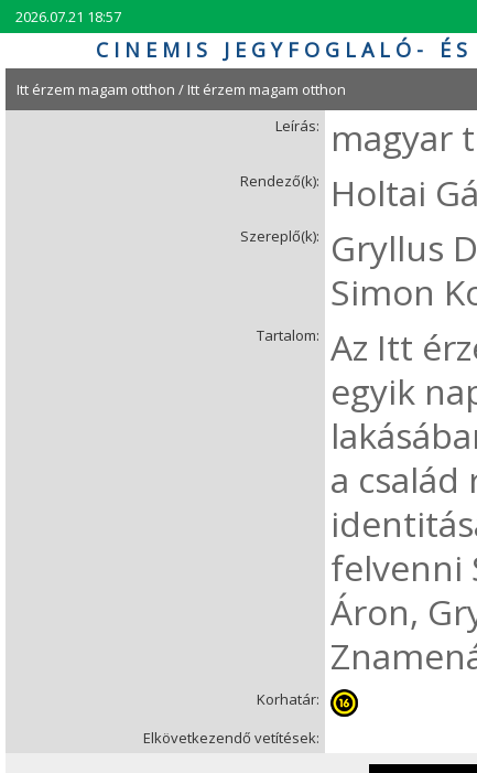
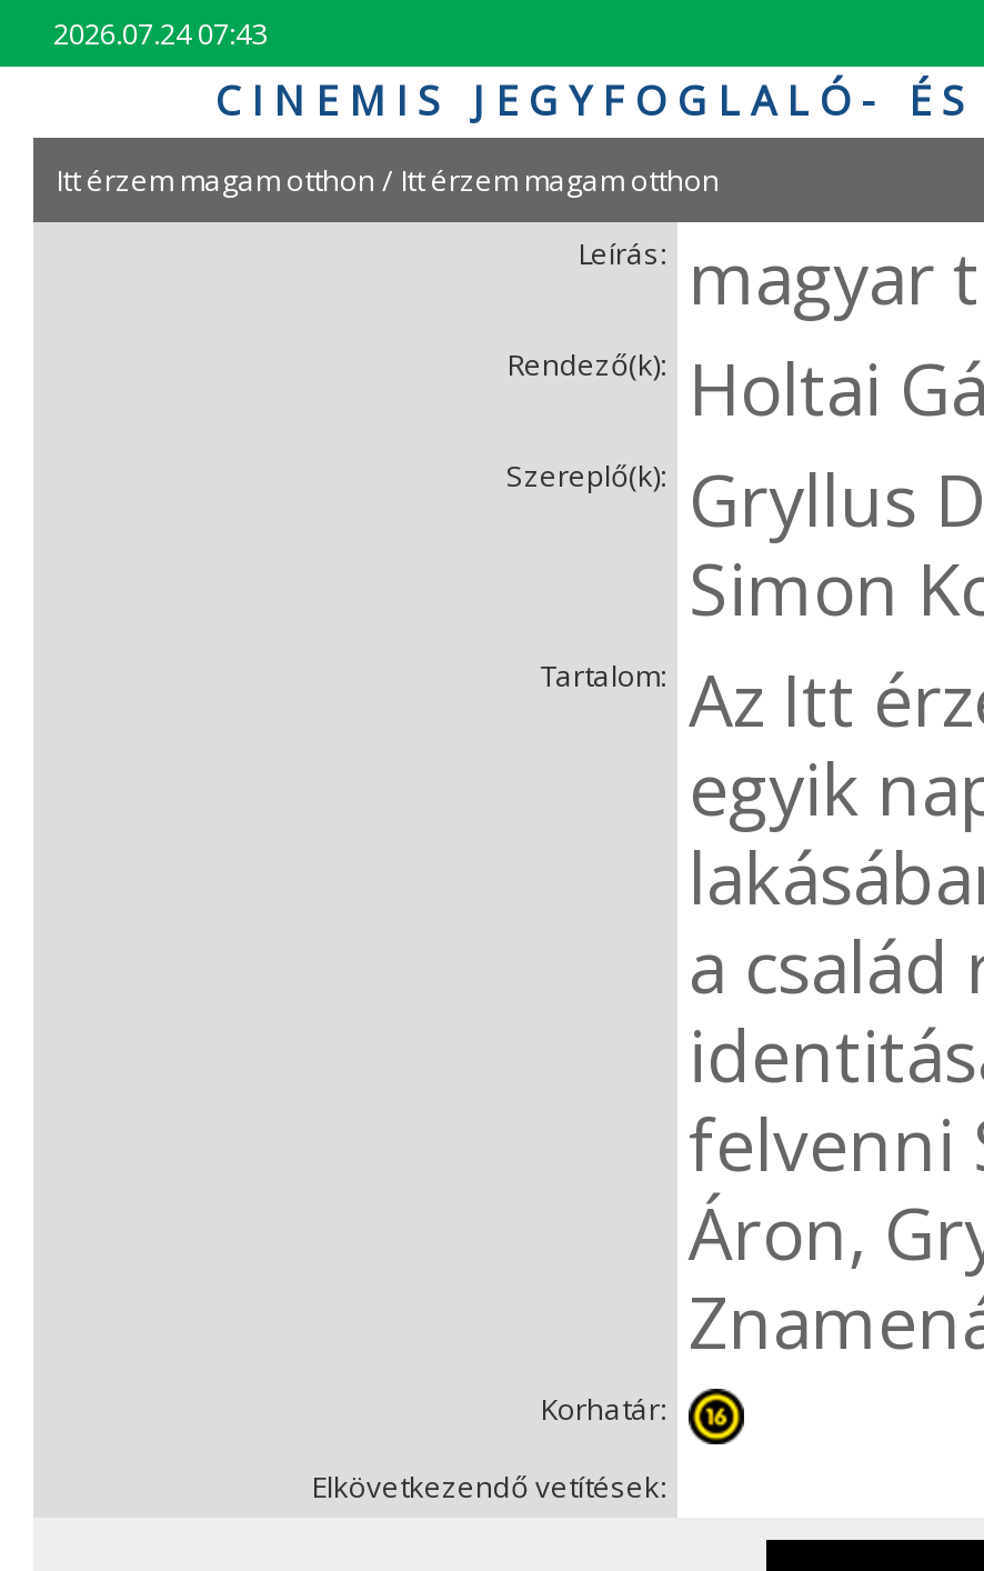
- 2026.07.21 18:57
+ 2026.07.24 07:43
